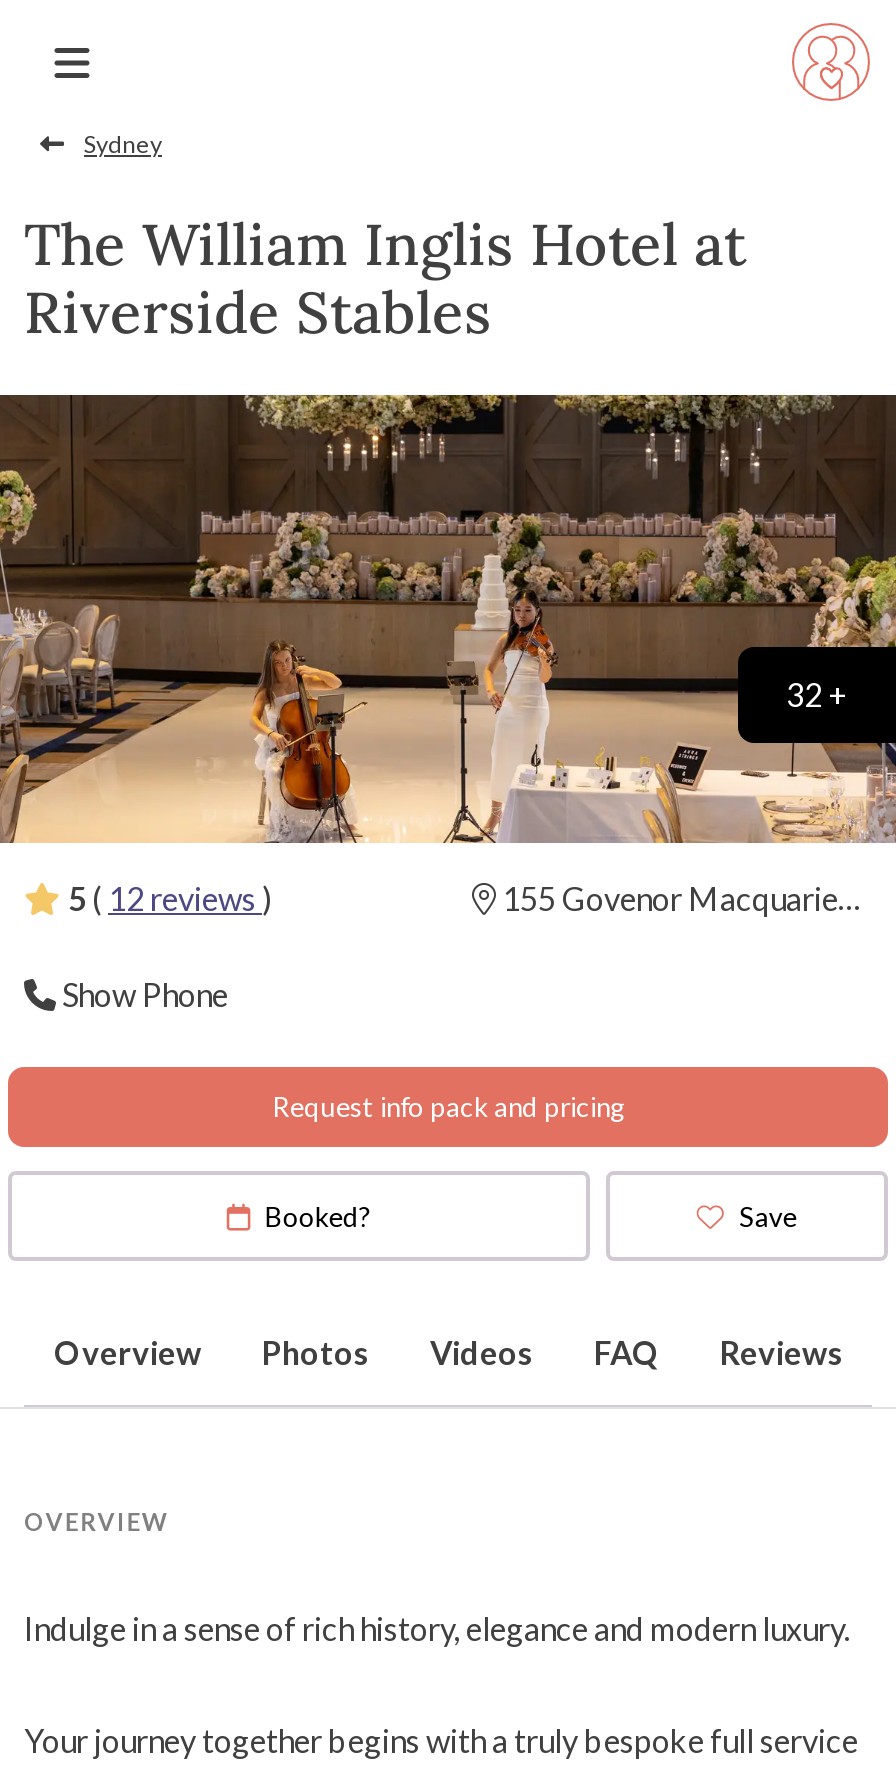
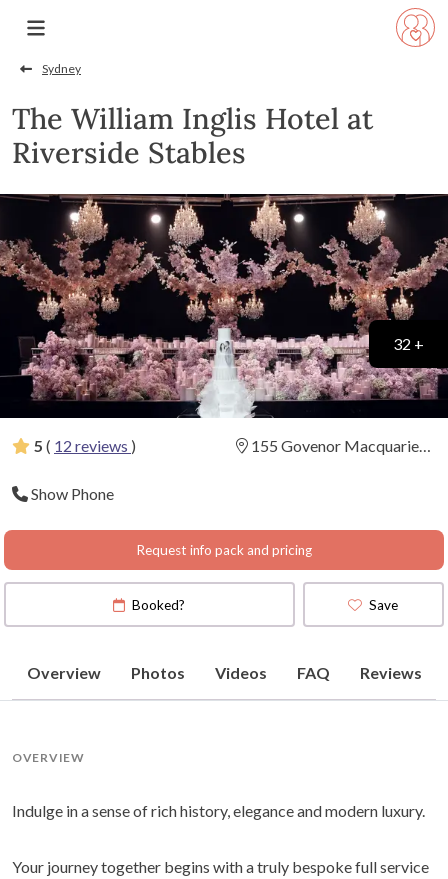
- [image]
+ [image]
